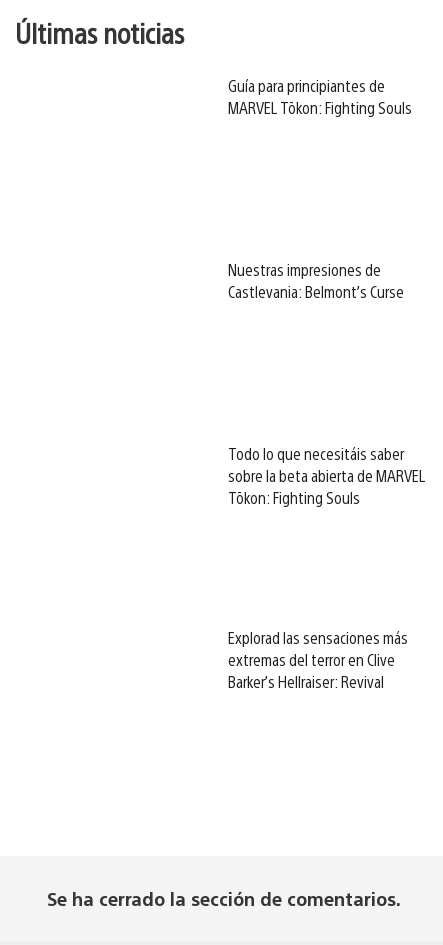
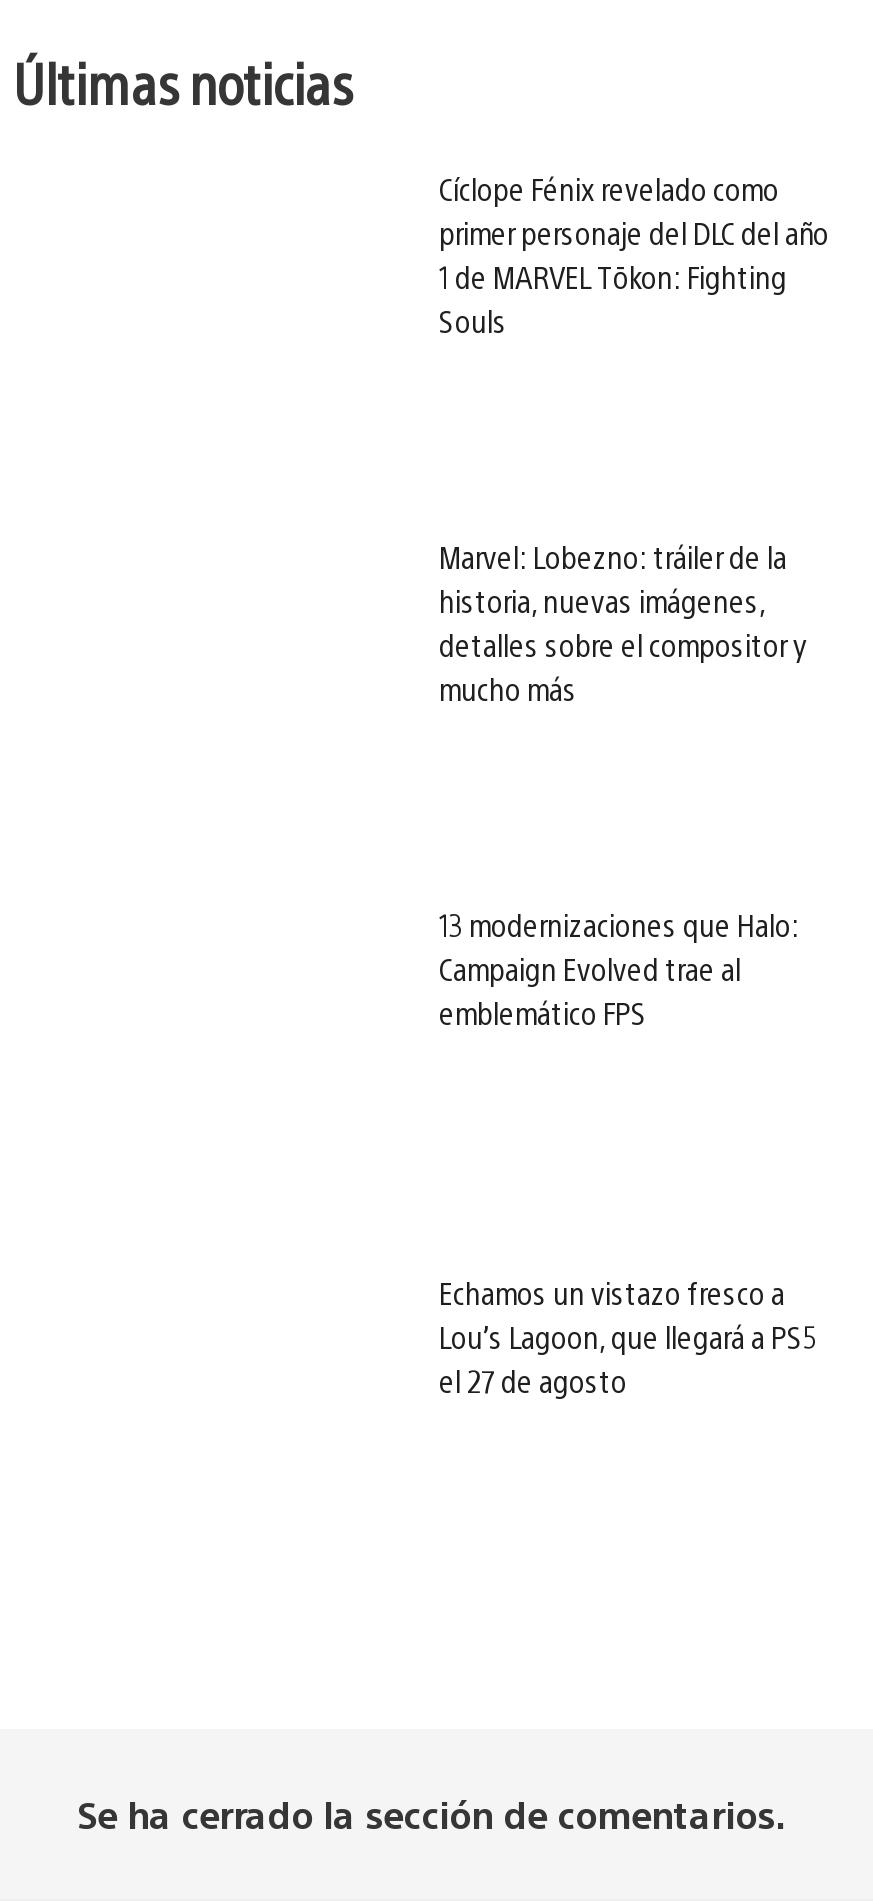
- Guía para principiantes de
- MARVEL Tōkon: Fighting Souls
+ Cíclope Fénix revelado como
+ primer personaje del DLC del año
+ 1 de MARVEL Tōkon: Fighting
+ Souls

- Nuestras impresiones de
- Castlevania: Belmont’s Curse
+ Marvel: Lobezno: tráiler de la
+ historia, nuevas imágenes,
+ detalles sobre el compositor y
+ mucho más

- Todo lo que necesitáis saber
- sobre la beta abierta de MARVEL
- Tōkon: Fighting Souls
+ 13 modernizaciones que Halo:
+ Campaign Evolved trae al
+ emblemático FPS

- Explorad las sensaciones más
- extremas del terror en Clive
- Barker’s Hellraiser: Revival
+ Echamos un vistazo fresco a
+ Lou’s Lagoon, que llegará a PS5
+ el 27 de agosto
